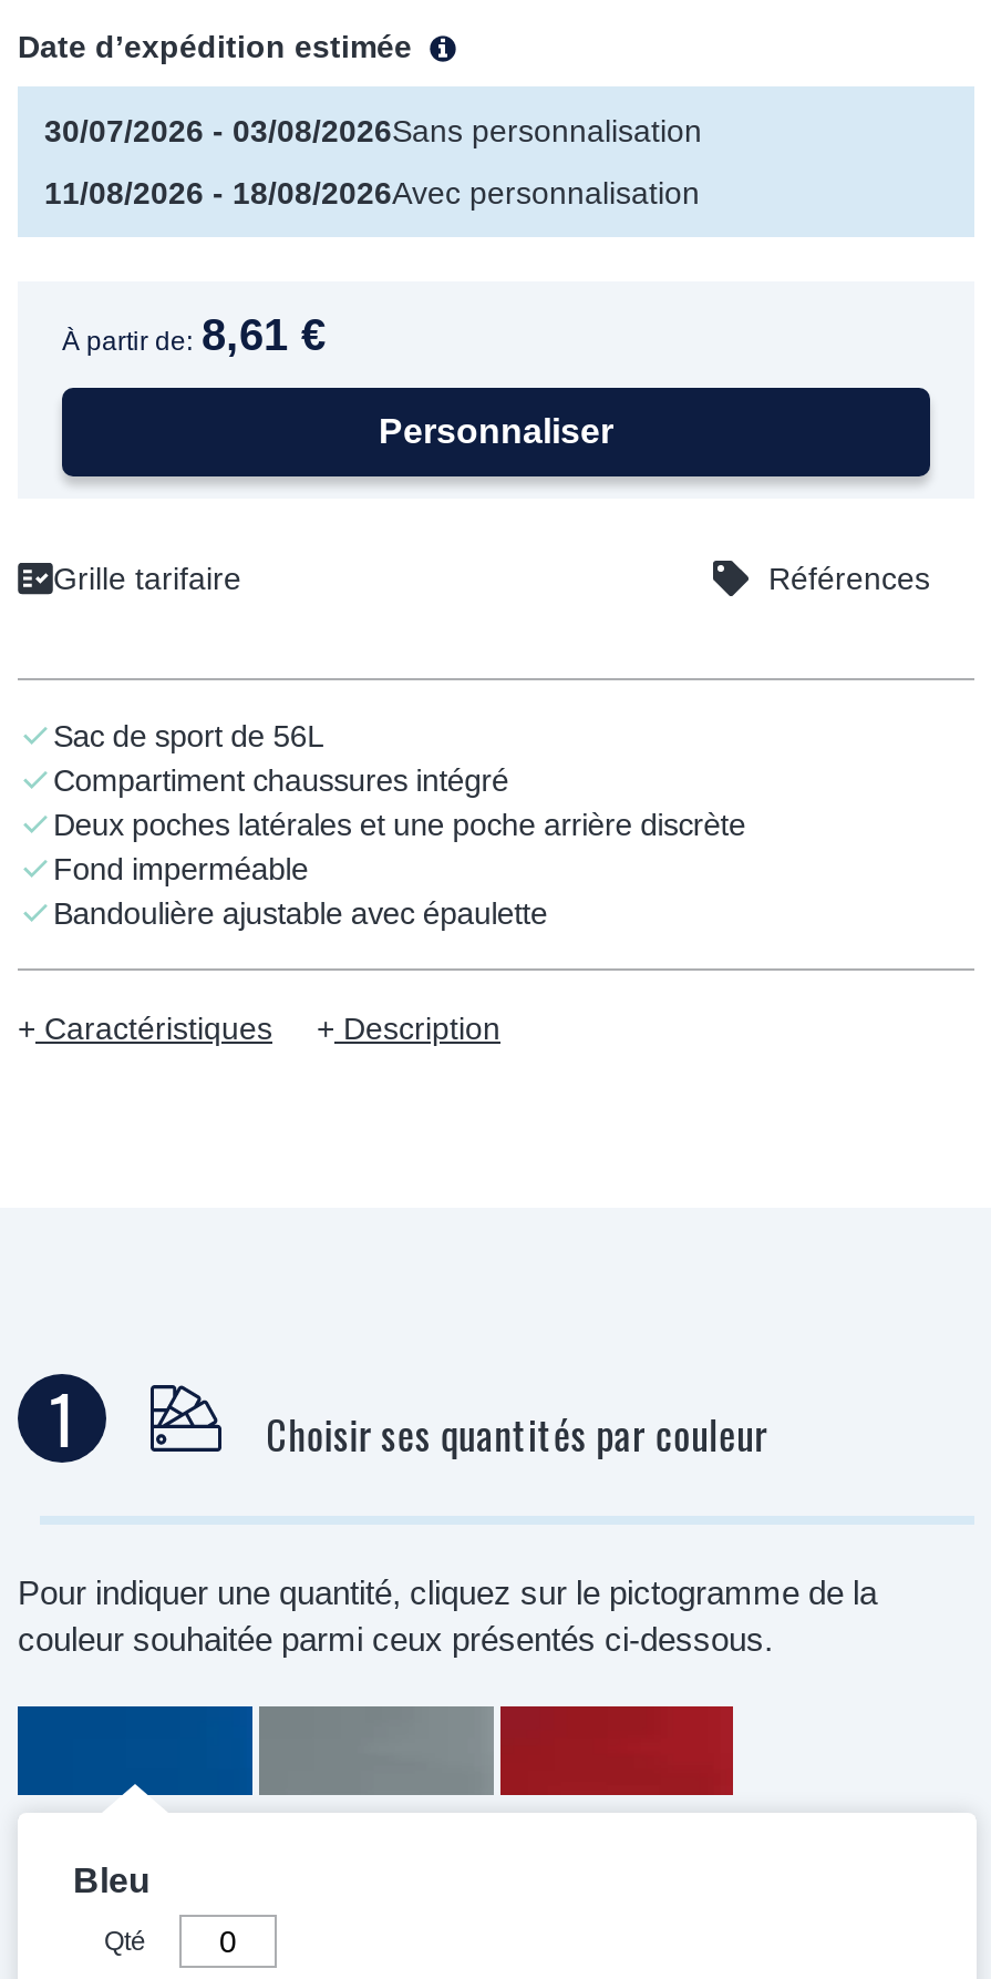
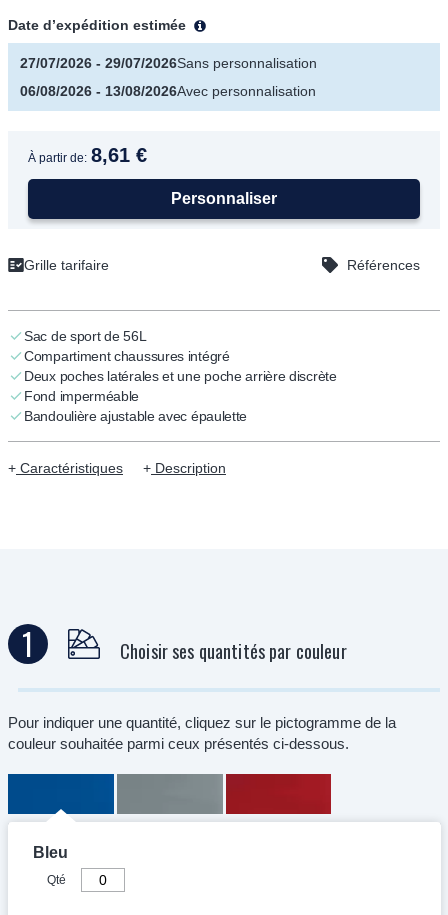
- 30/07/2026 ‐ 03/08/2026Sans personnalisation
+ 27/07/2026 ‐ 29/07/2026Sans personnalisation

- 11/08/2026 ‐ 18/08/2026Avec personnalisation
+ 06/08/2026 ‐ 13/08/2026Avec personnalisation
